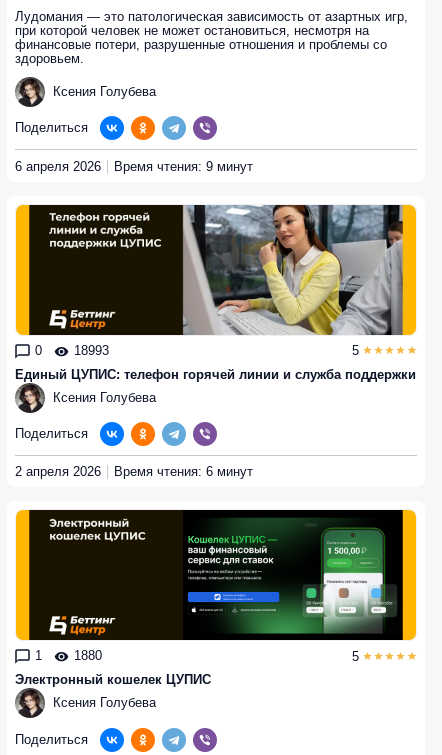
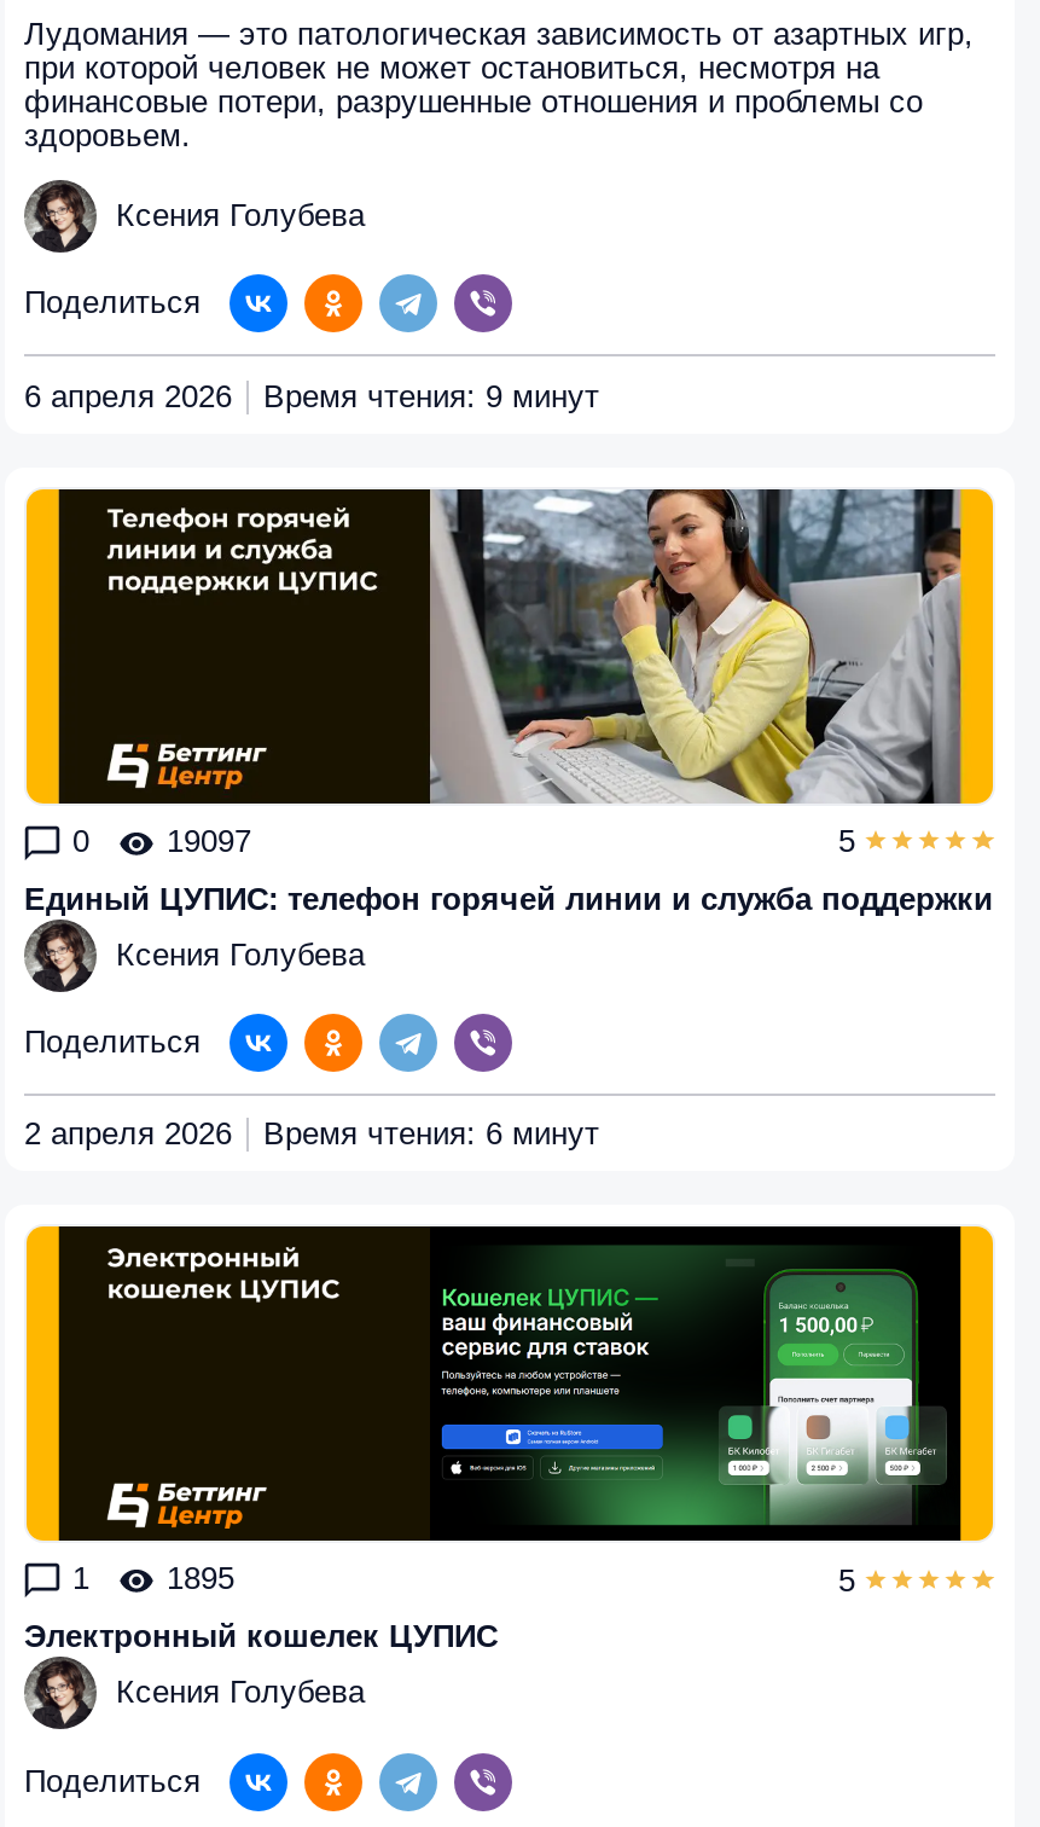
- 18993
+ 19097

- 1880
+ 1895
